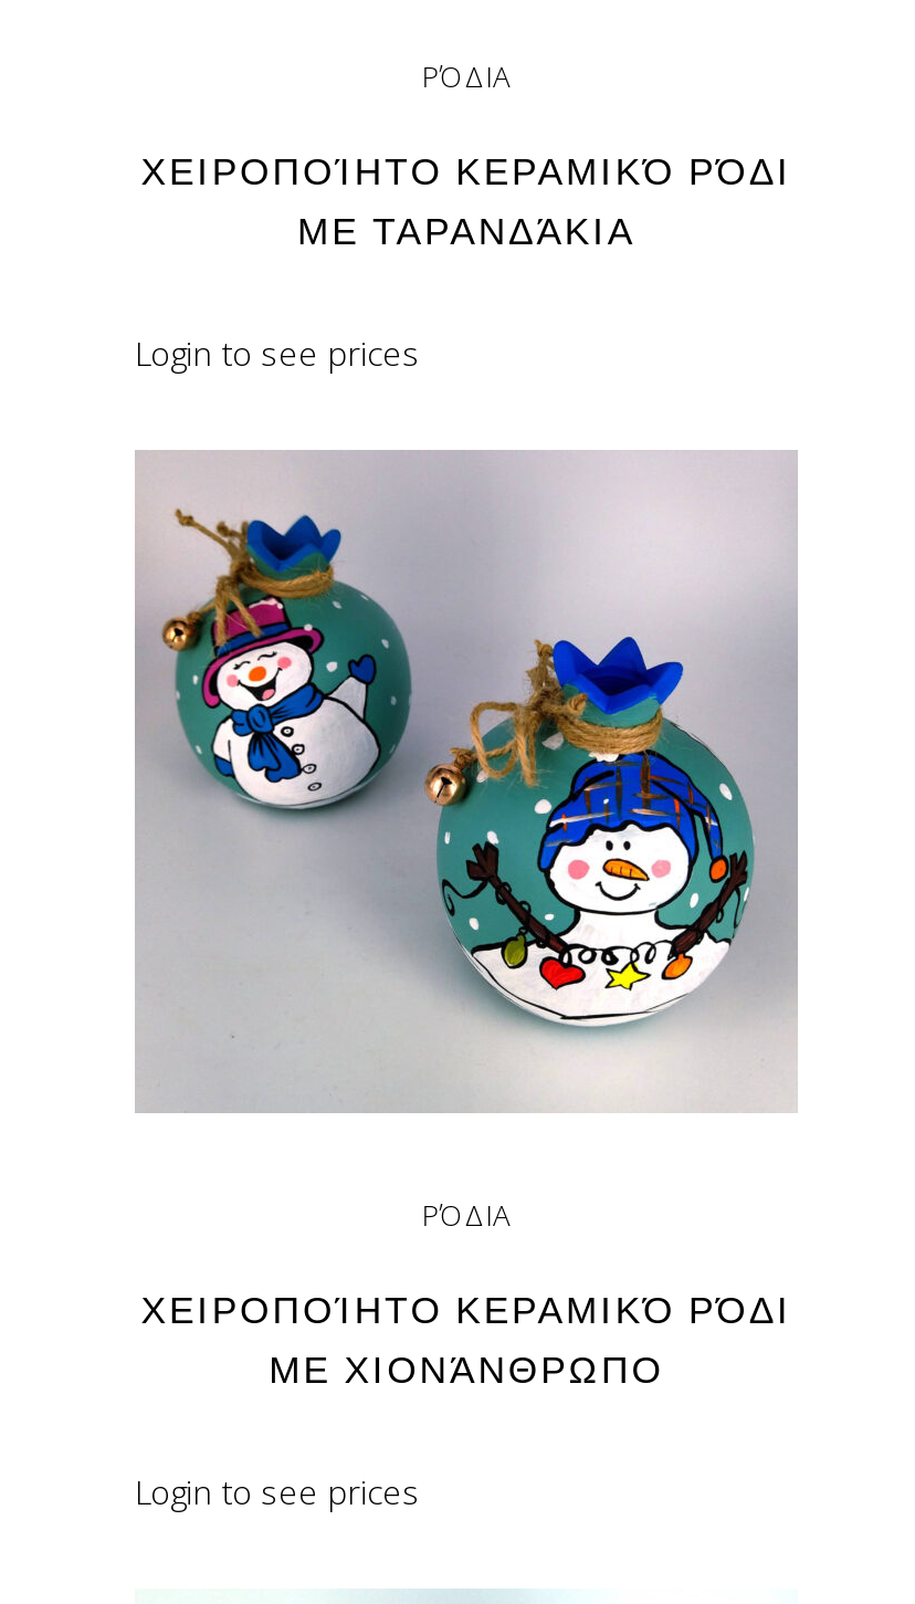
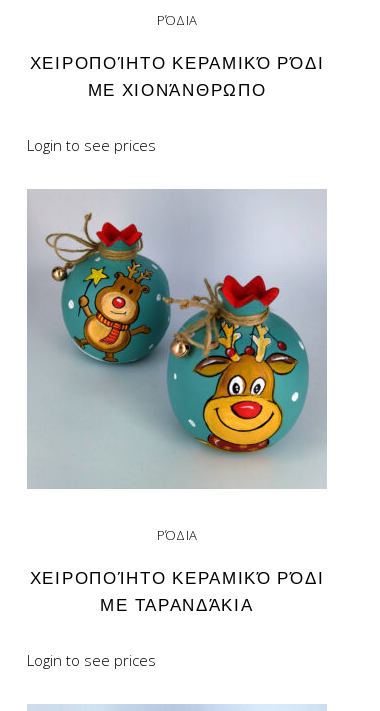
moved down: ΜΕ ΤΑΡΑΝΔΆΚΙΑ

- [image]
+ [image]

moved up: ΜΕ ΧΙΟΝΆΝΘΡΩΠΟ
